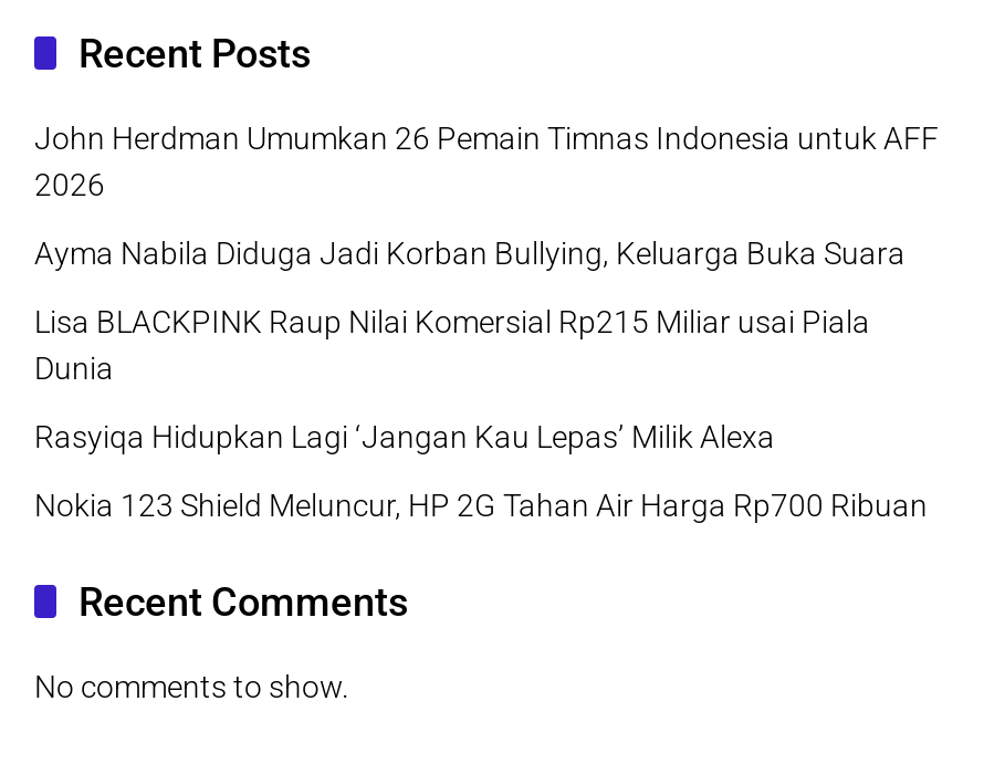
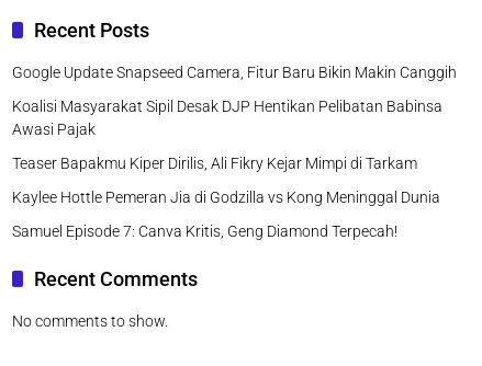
- John Herdman Umumkan 26 Pemain Timnas Indonesia untuk AFF
- 2026
+ Google Update Snapseed Camera, Fitur Baru Bikin Makin Canggih

- Ayma Nabila Diduga Jadi Korban Bullying, Keluarga Buka Suara
+ Koalisi Masyarakat Sipil Desak DJP Hentikan Pelibatan Babinsa
+ Awasi Pajak

- Lisa BLACKPINK Raup Nilai Komersial Rp215 Miliar usai Piala
- Dunia
+ Teaser Bapakmu Kiper Dirilis, Ali Fikry Kejar Mimpi di Tarkam

- Rasyiqa Hidupkan Lagi ‘Jangan Kau Lepas’ Milik Alexa
+ Kaylee Hottle Pemeran Jia di Godzilla vs Kong Meninggal Dunia

- Nokia 123 Shield Meluncur, HP 2G Tahan Air Harga Rp700 Ribuan
+ Samuel Episode 7: Canva Kritis, Geng Diamond Terpecah!
